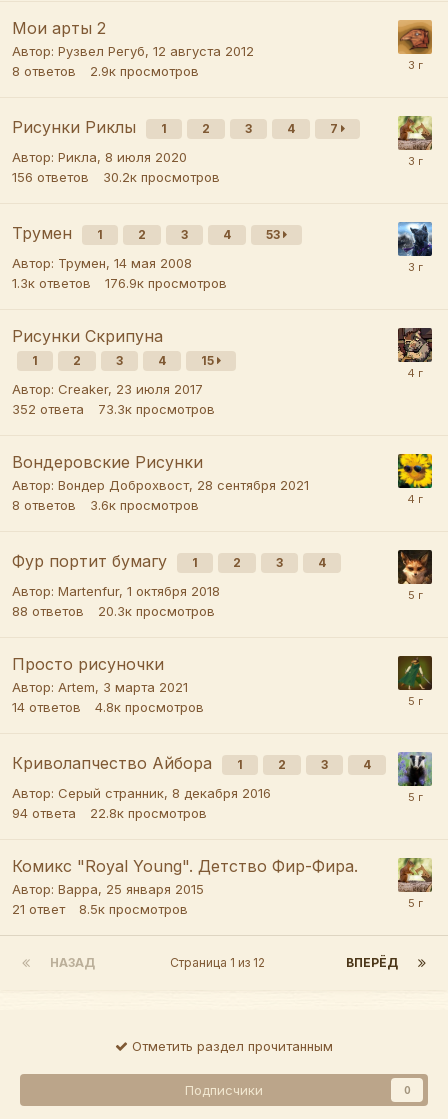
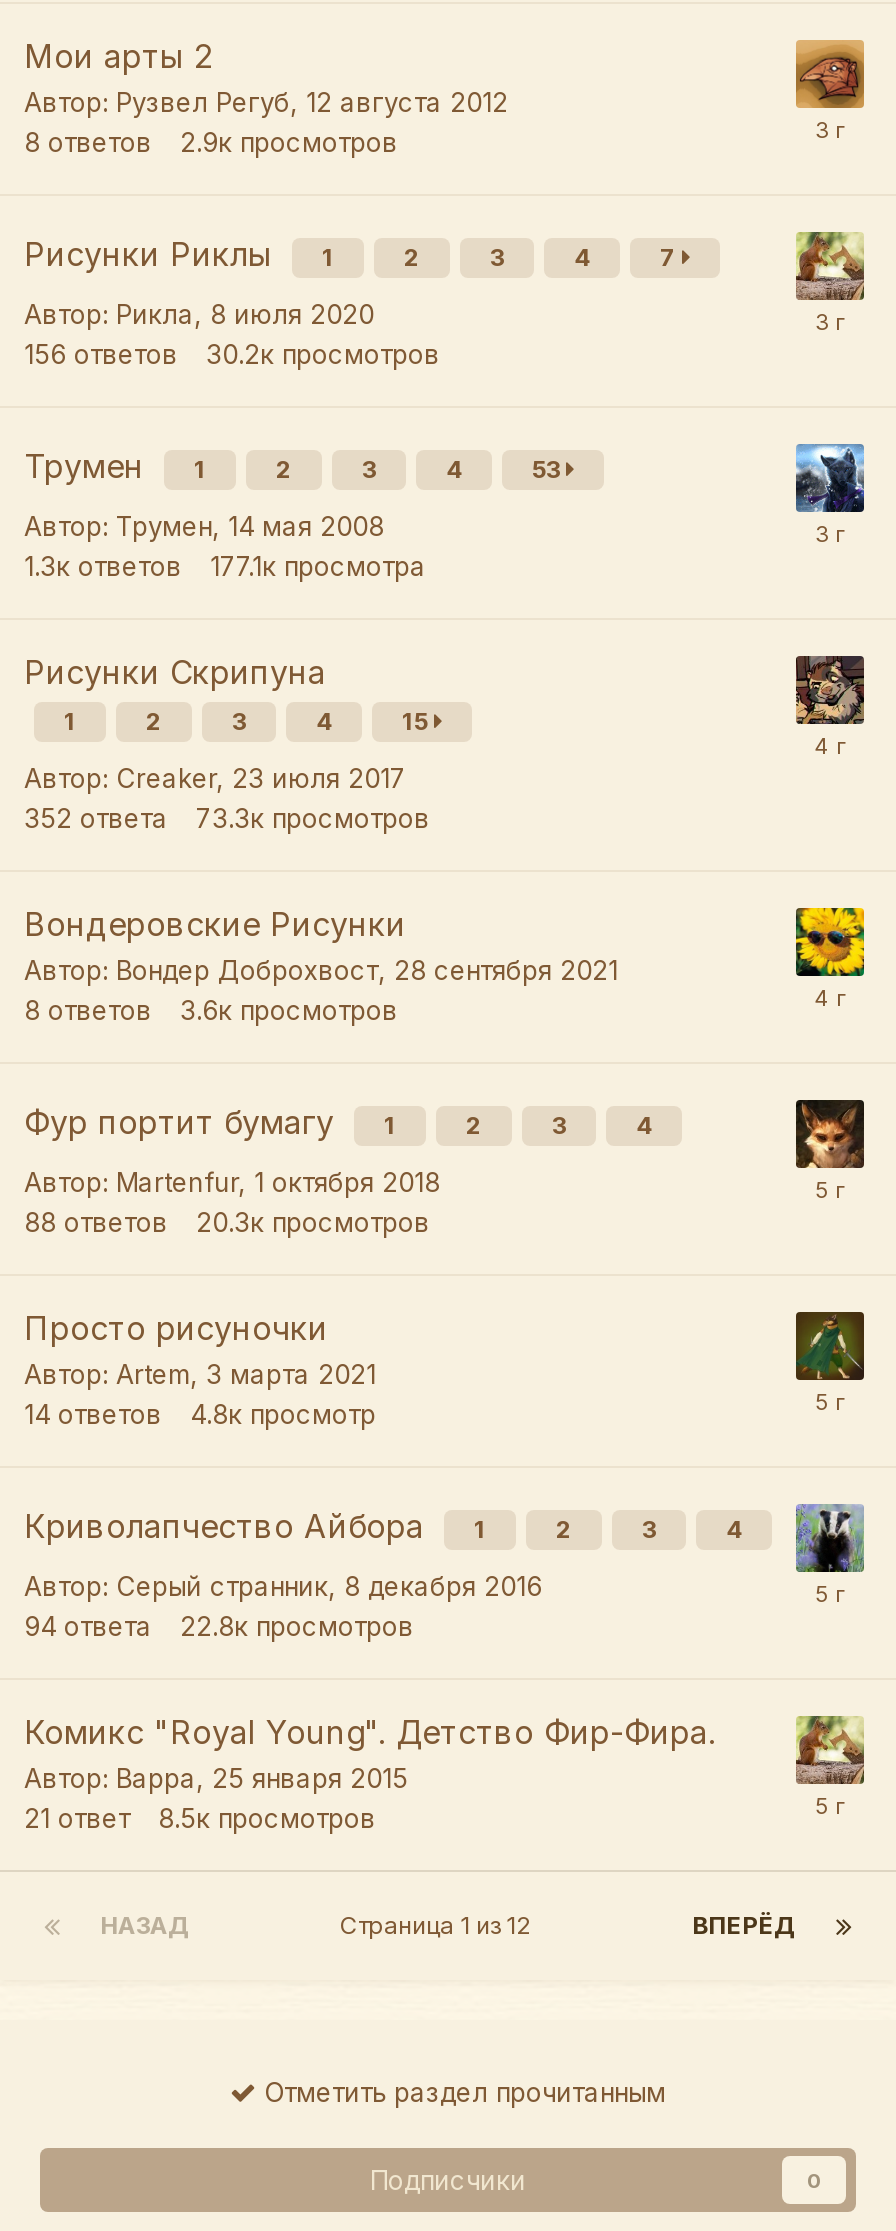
- 1.3к ответов 176.9к просмотров
+ 1.3к ответов 177.1к просмотра

- 14 ответов 4.8к просмотров
+ 14 ответов 4.8к просмотр
